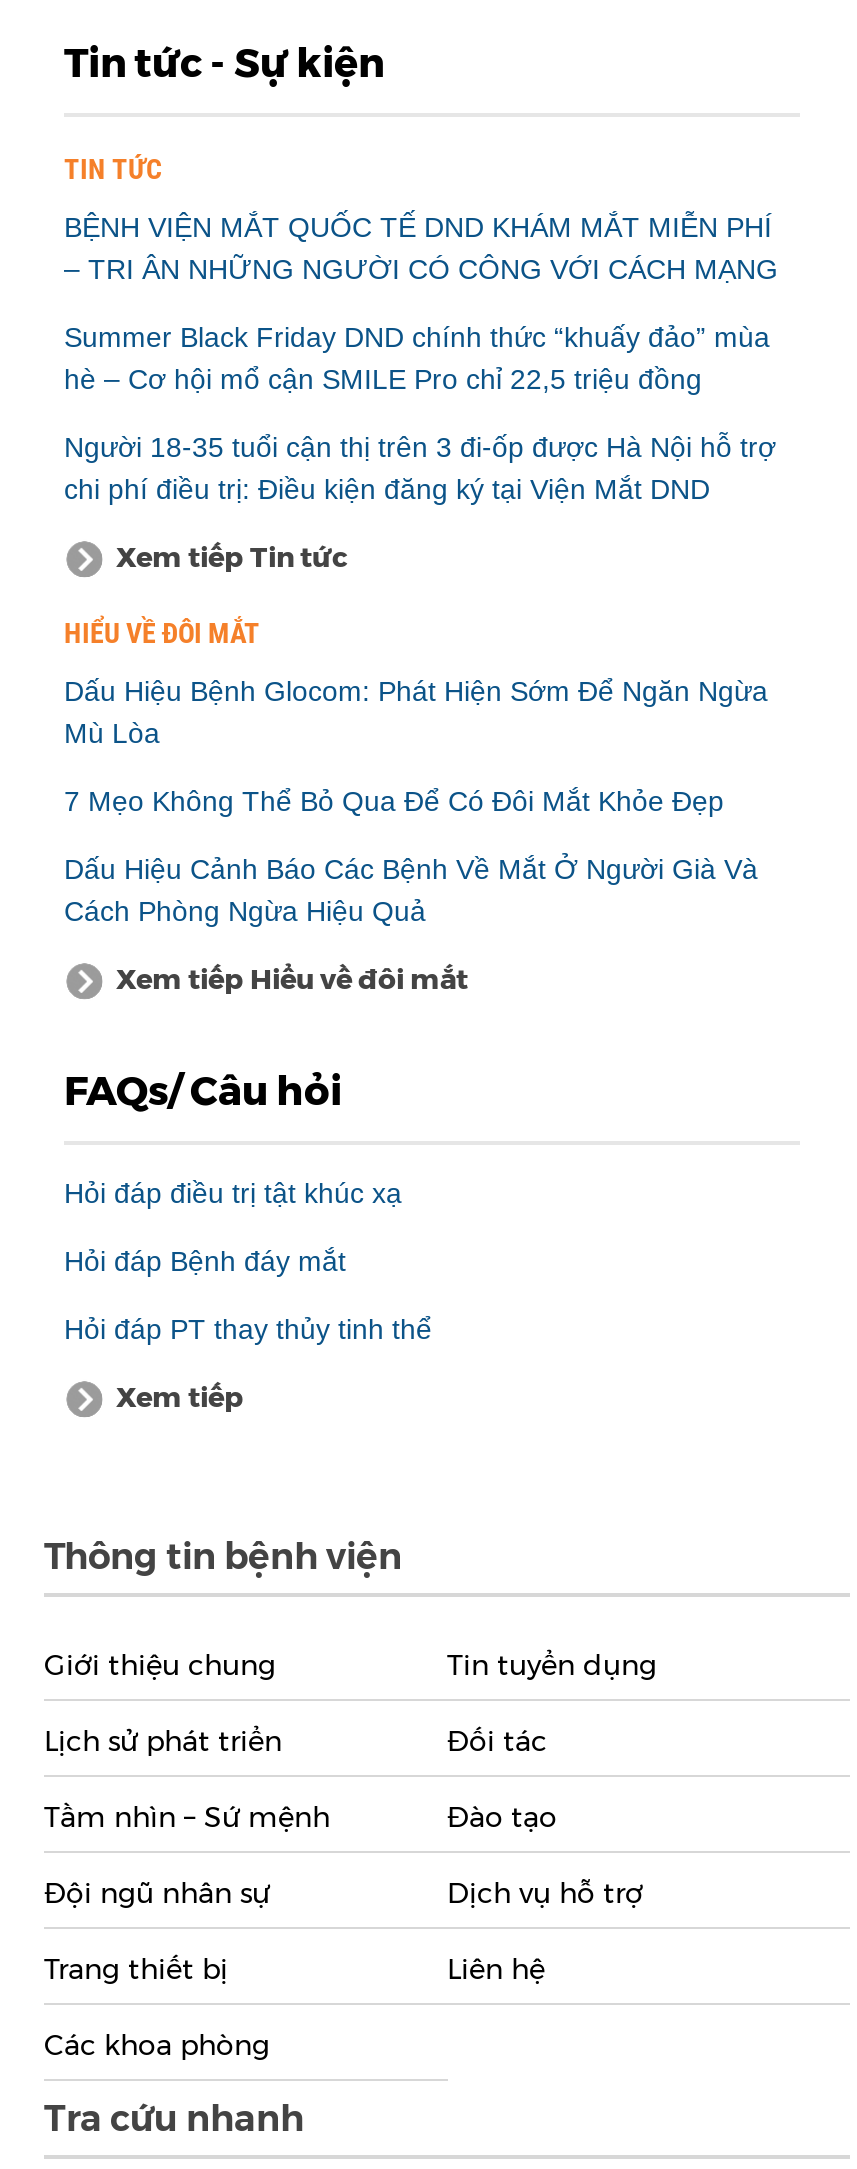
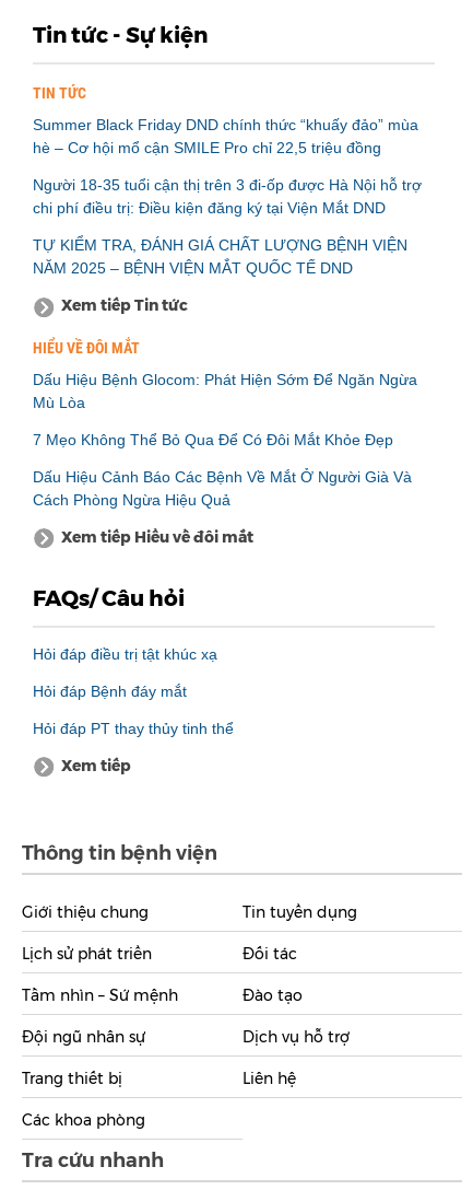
- BỆNH VIỆN MẮT QUỐC TẾ DND KHÁM MẮT MIỄN PHÍ
- – TRI ÂN NHỮNG NGƯỜI CÓ CÔNG VỚI CÁCH MẠNG

moved up: Summer Black Friday DND chính thức “khuấy đảo” mùa | hè – Cơ hội mổ cận SMILE Pro chỉ 22,5 triệu đồng | Người 18-35 tuổi cận thị trên 3 đi-ốp được Hà Nội hỗ trợ | chi phí điều trị: Điều kiện đăng ký tại Viện Mắt DND

+ TỰ KIỂM TRA, ĐÁNH GIÁ CHẤT LƯỢNG BỆNH VIỆN
+ NĂM 2025 – BỆNH VIỆN MẮT QUỐC TẾ DND
